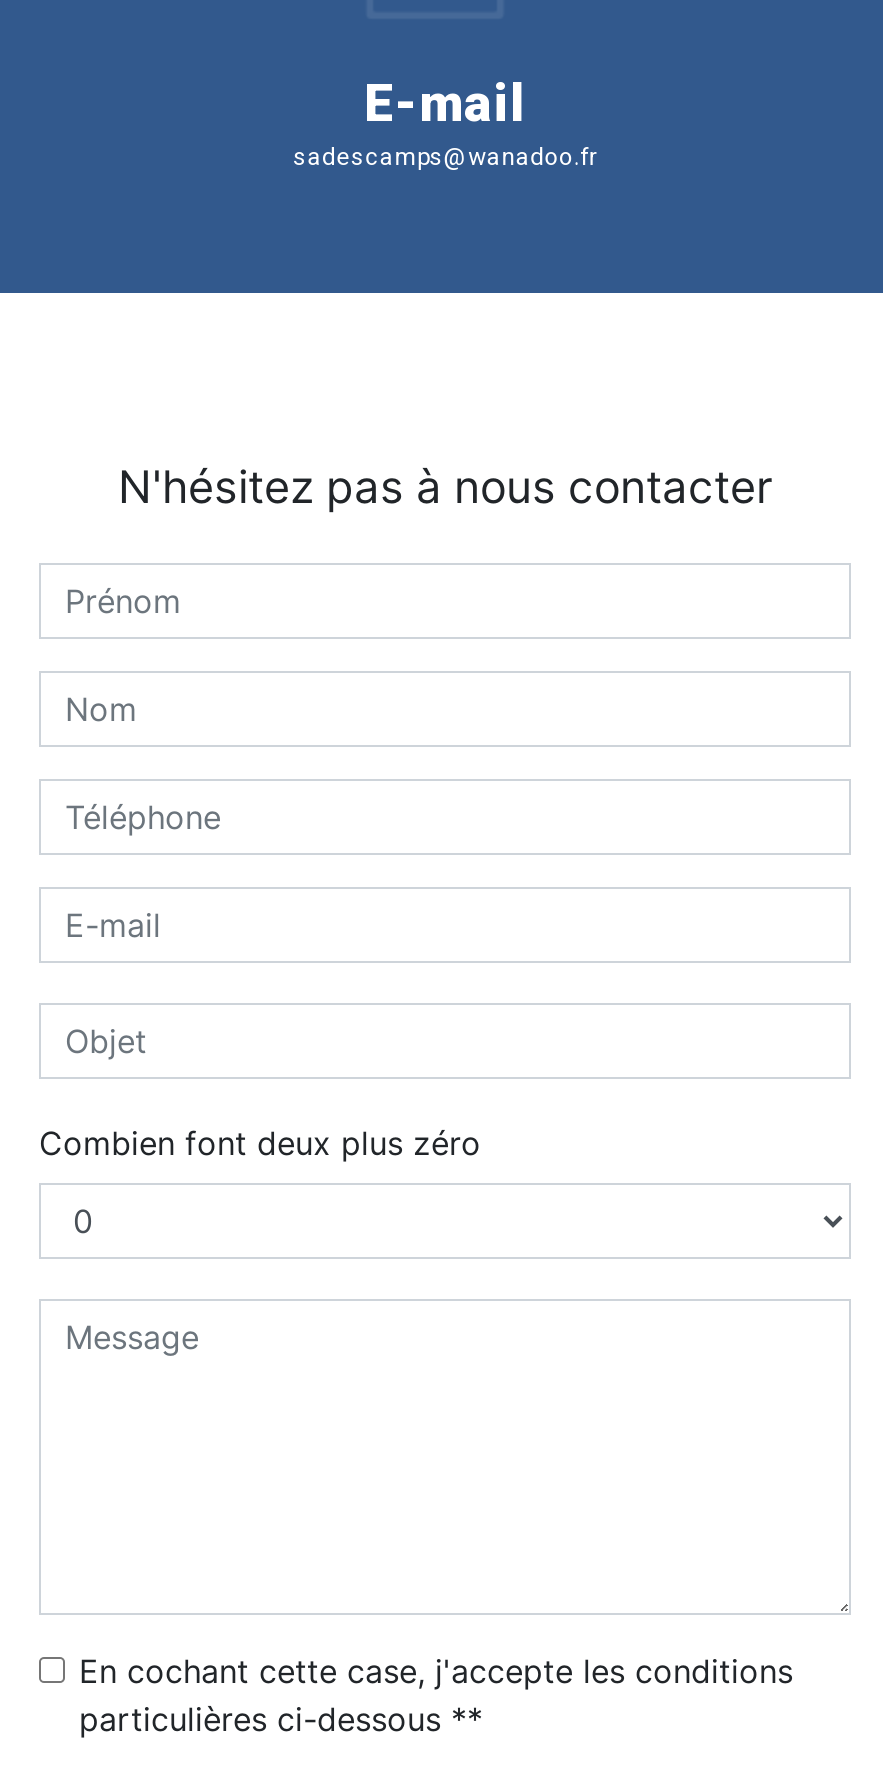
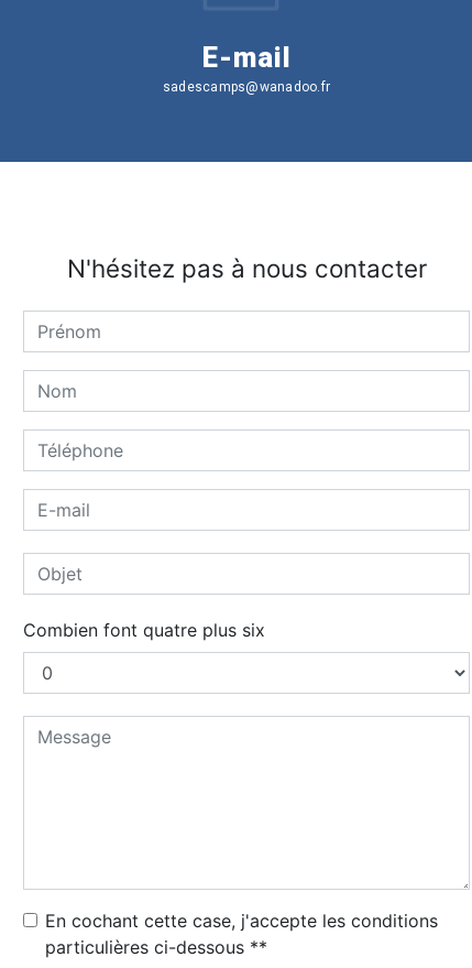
- Combien font deux plus zéro
+ Combien font quatre plus six
